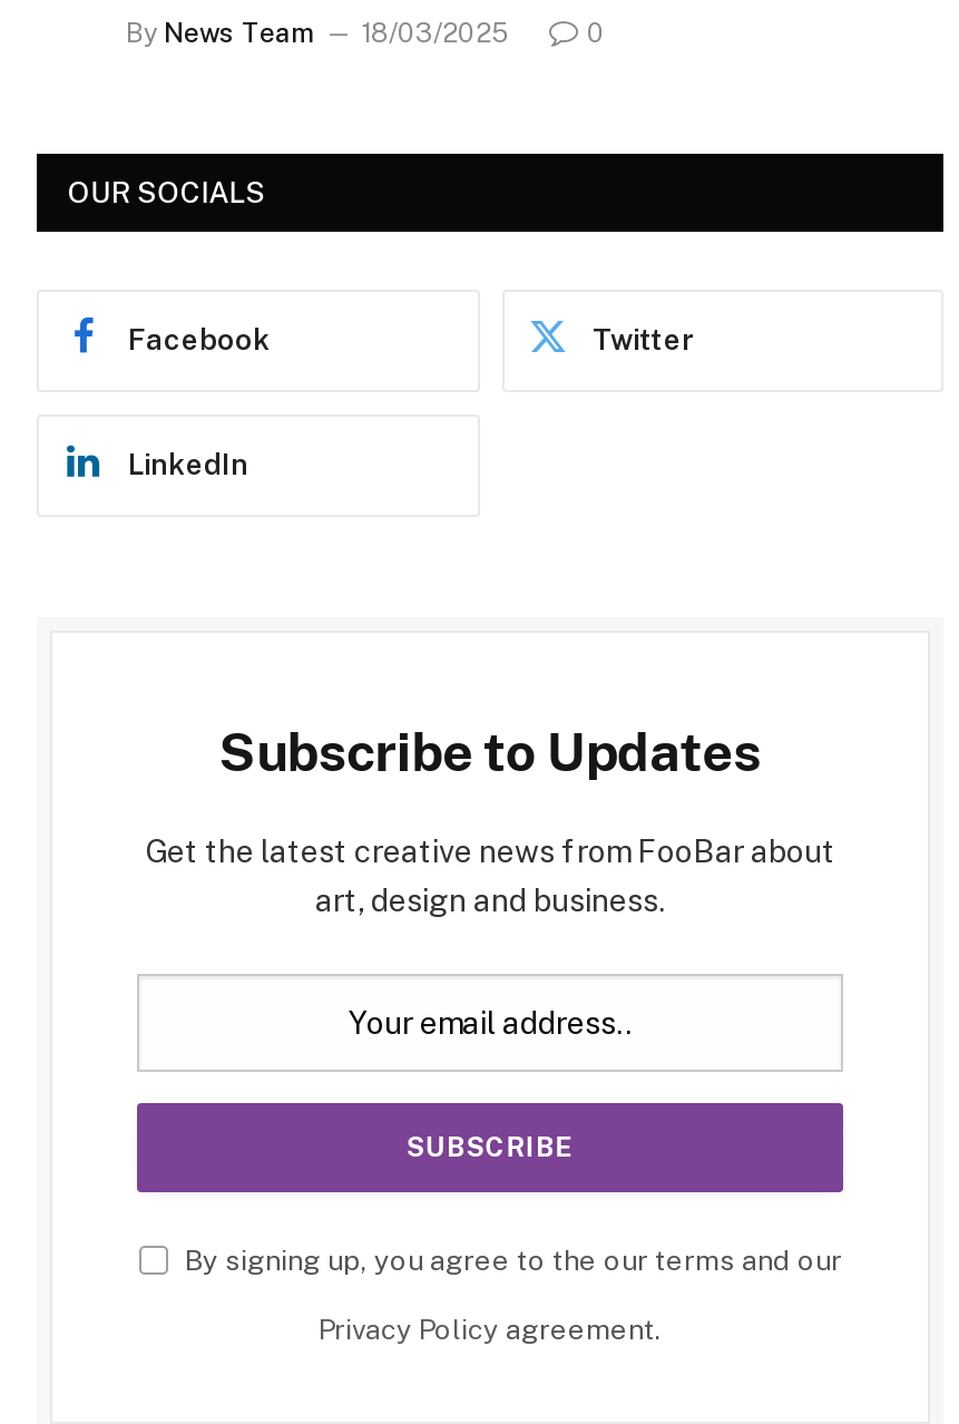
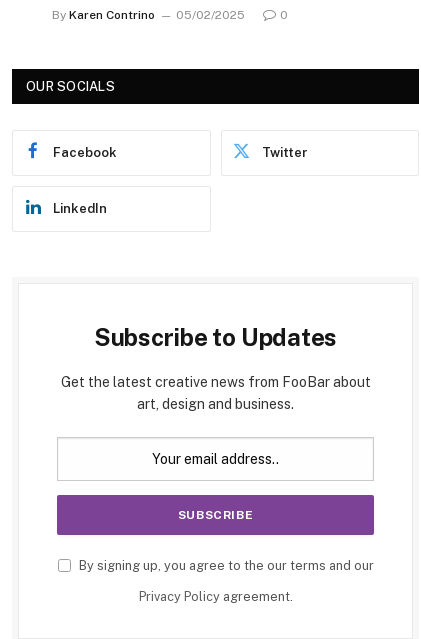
- By News Team
- 18/03/2025
+ By Karen Contrino
+ 05/02/2025
